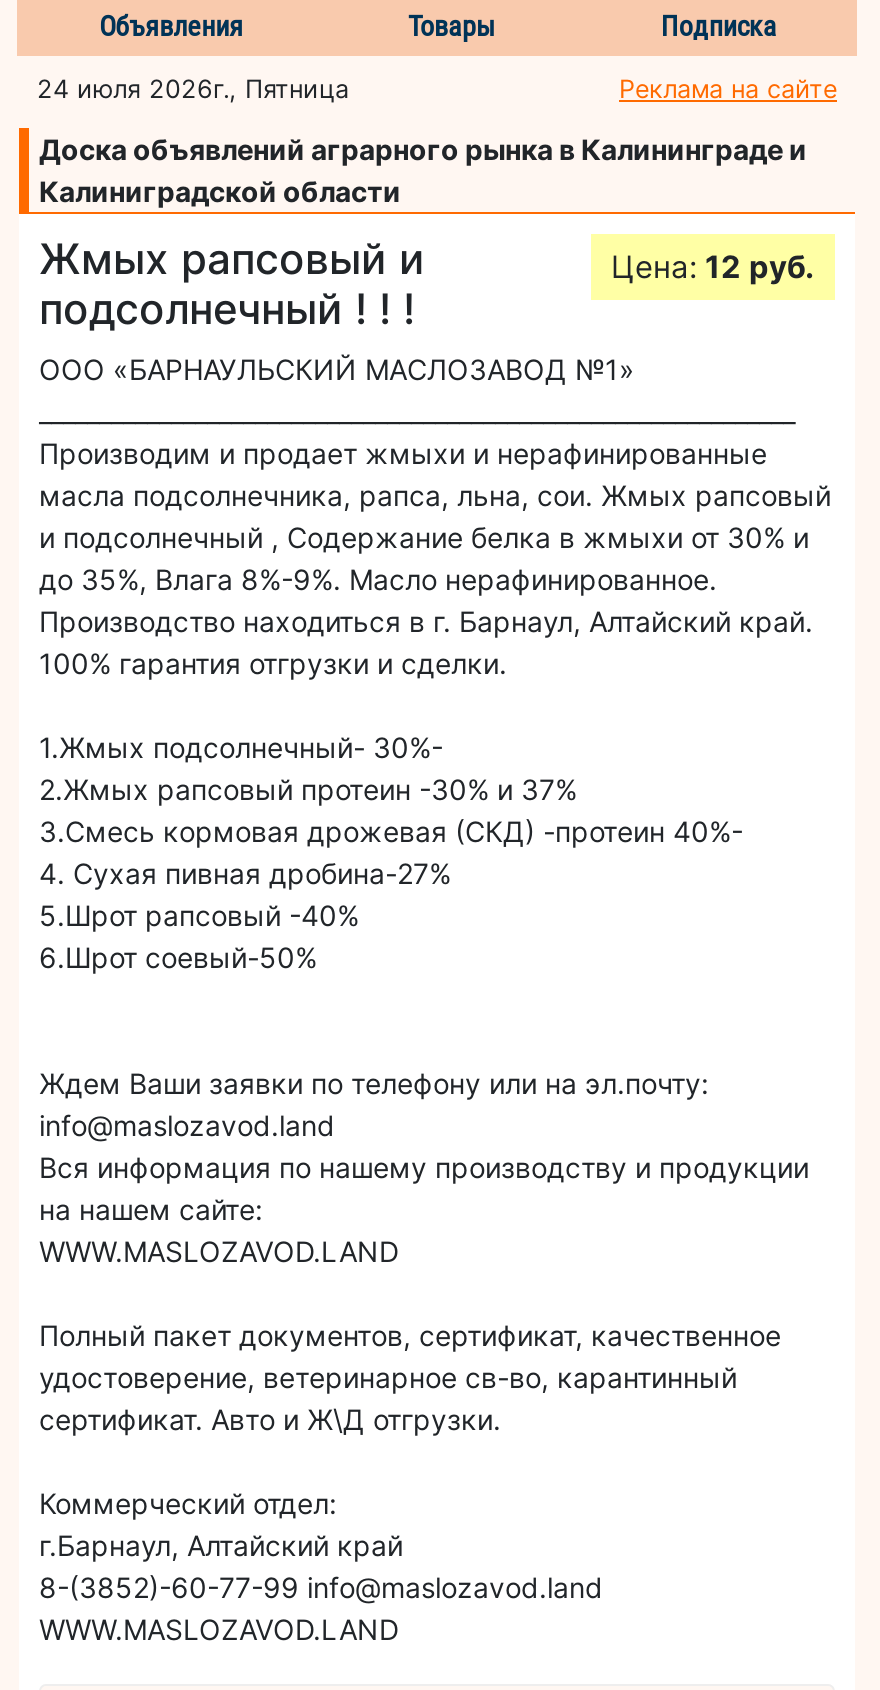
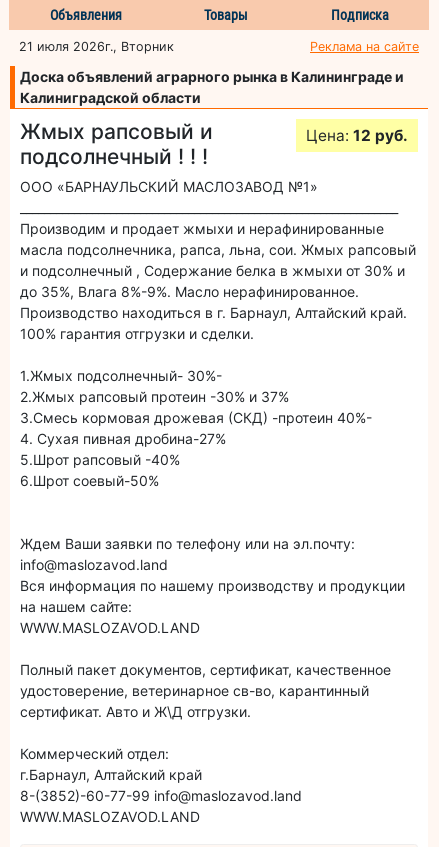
- 24 июля 2026г., Пятница
+ 21 июля 2026г., Вторник
